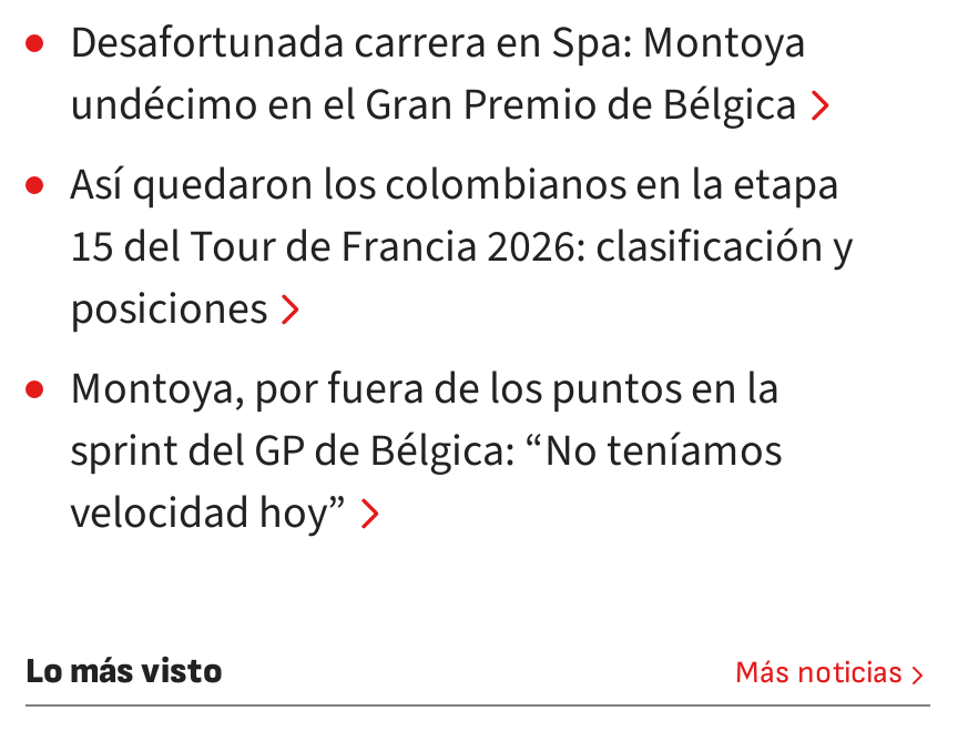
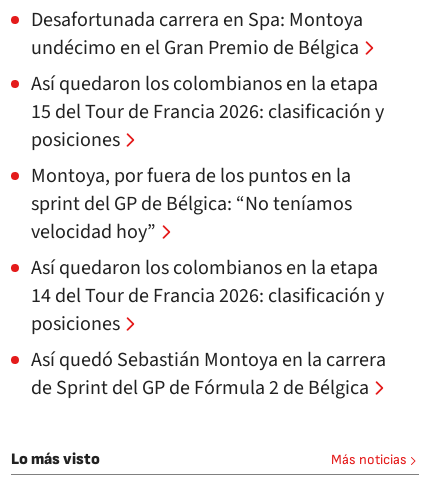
+ Así quedaron los colombianos en la etapa
+ 14 del Tour de Francia 2026: clasificación y
+ posiciones
+ Así quedó Sebastián Montoya en la carrera
+ de Sprint del GP de Fórmula 2 de Bélgica
